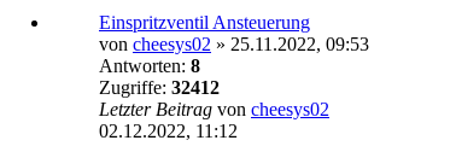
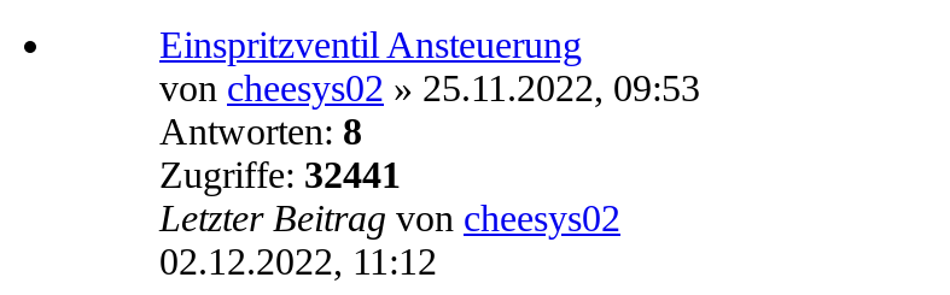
- Zugriffe: 32412
+ Zugriffe: 32441
